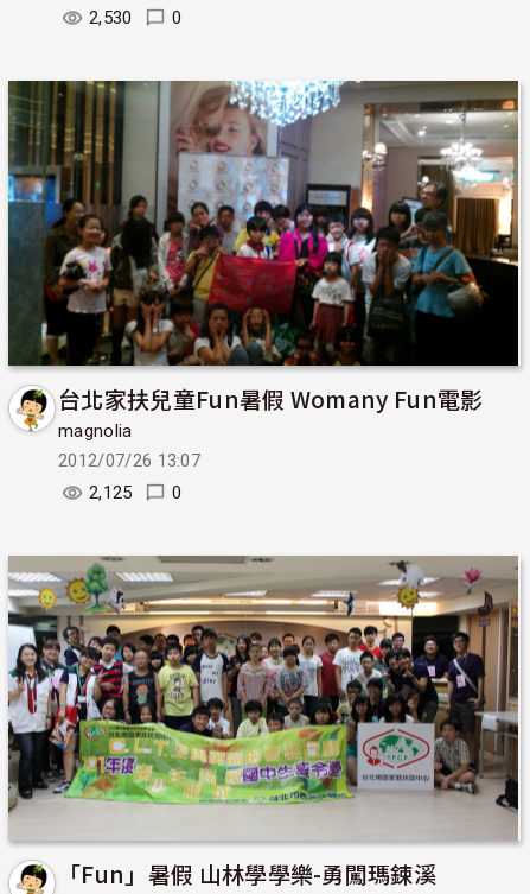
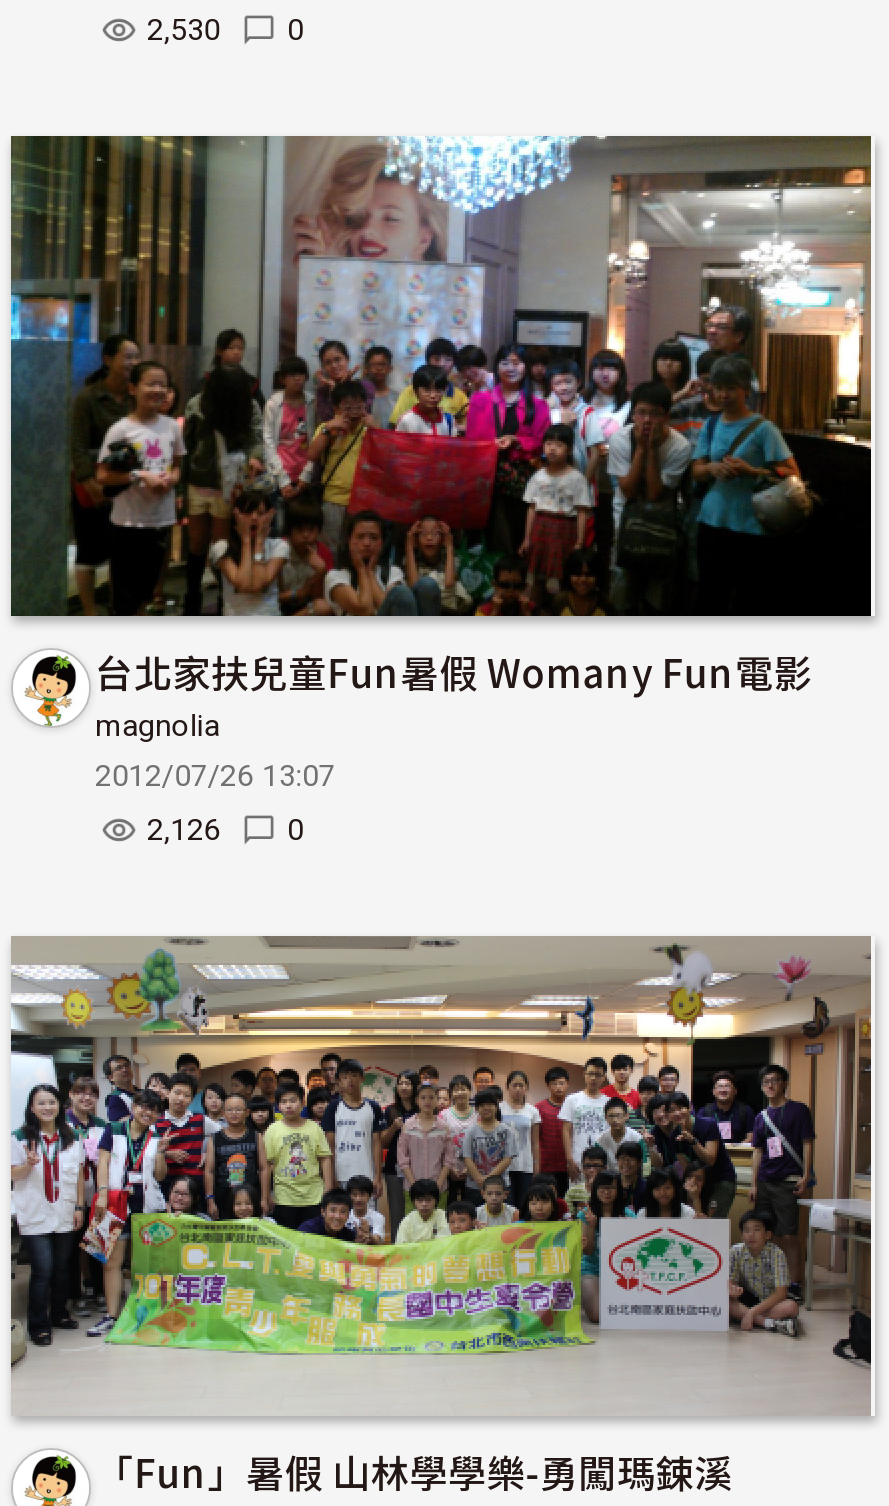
- 2,125 0
+ 2,126 0
